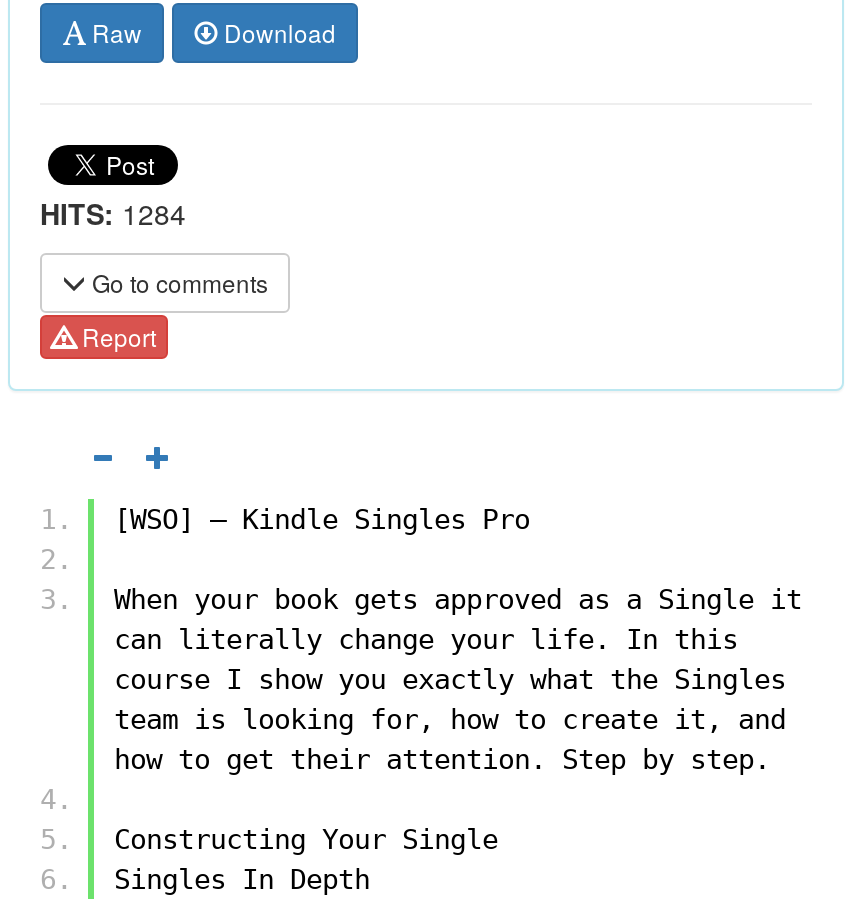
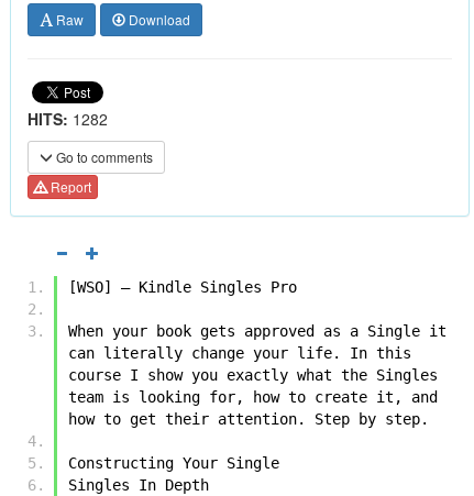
- HITS: 1284
+ HITS: 1282
